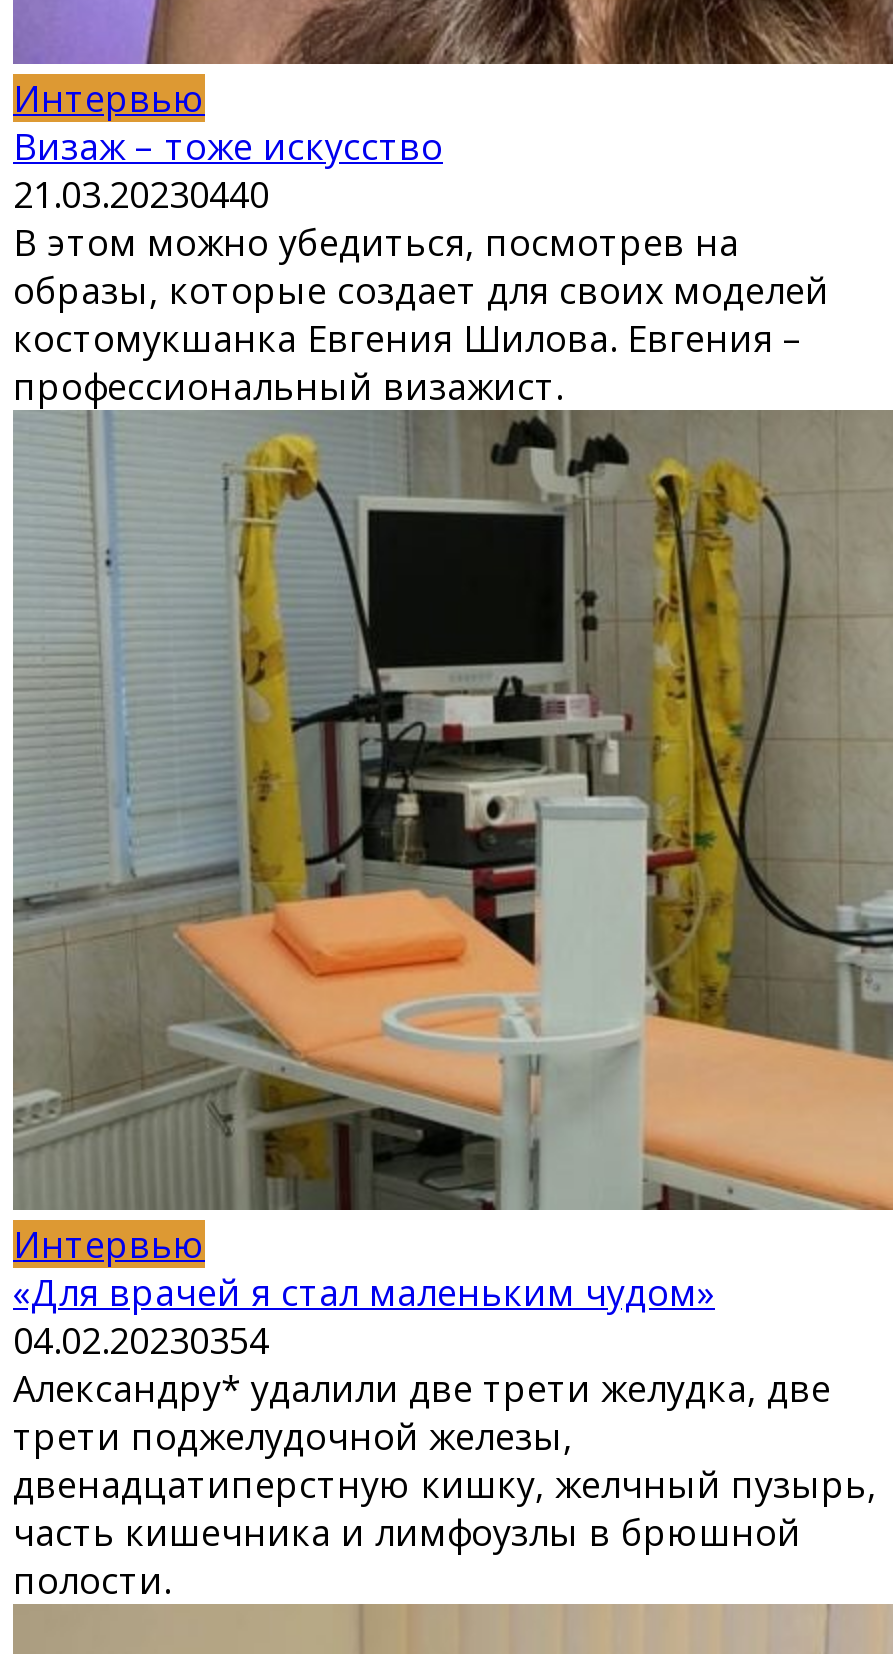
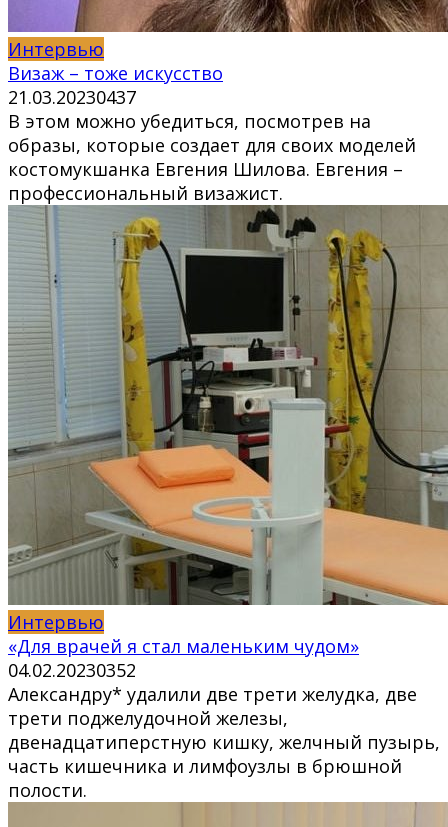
- 21.03.20230440
+ 21.03.20230437

- 04.02.20230354
+ 04.02.20230352
